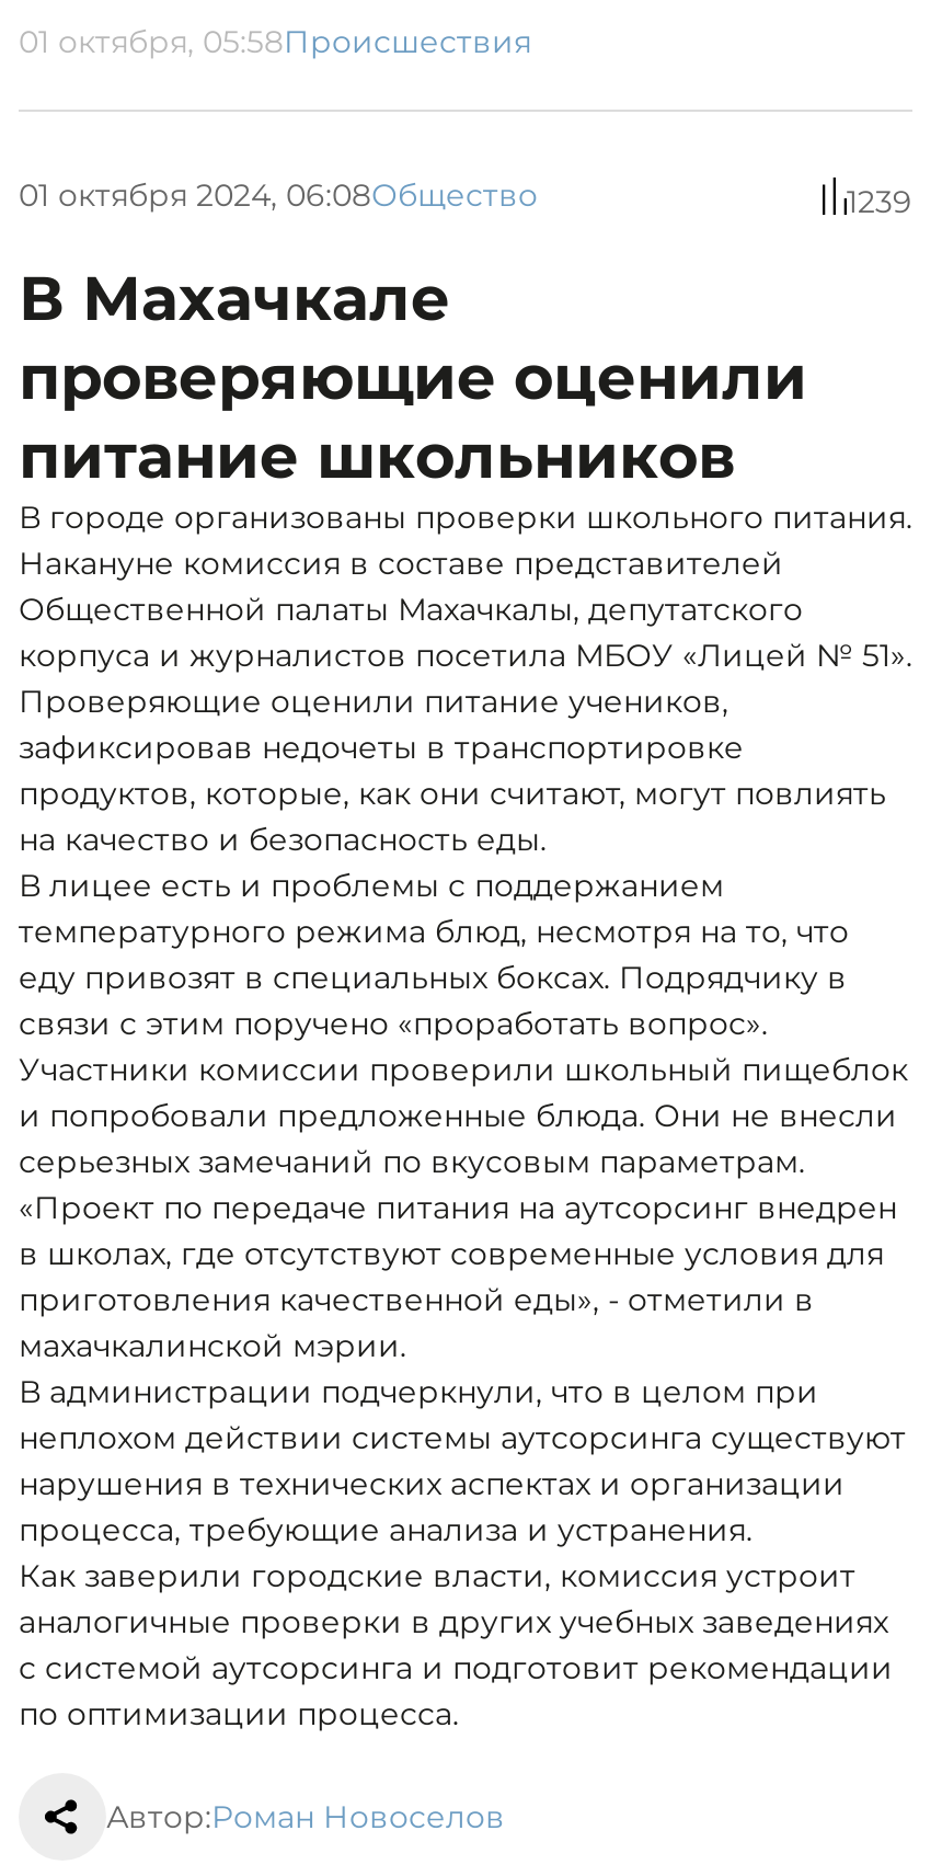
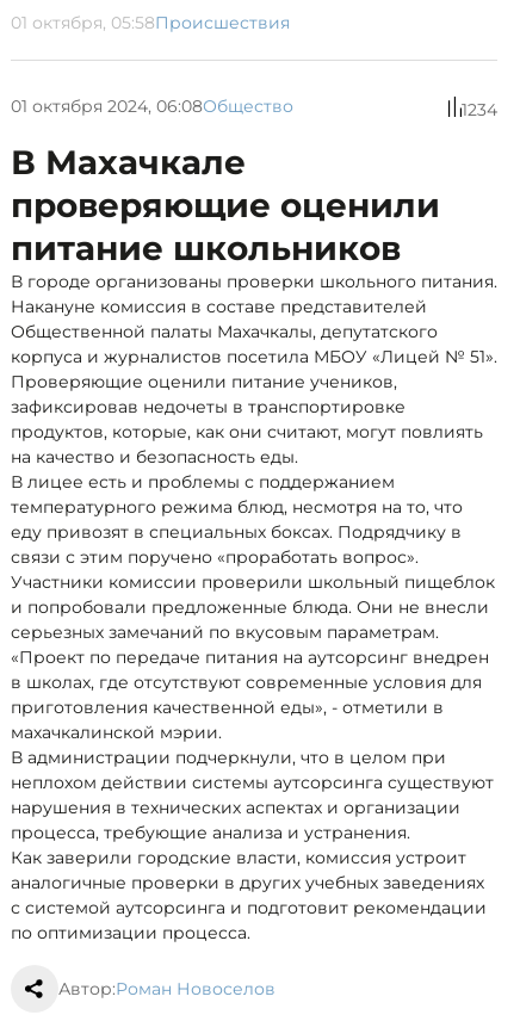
- 1239
+ 1234
